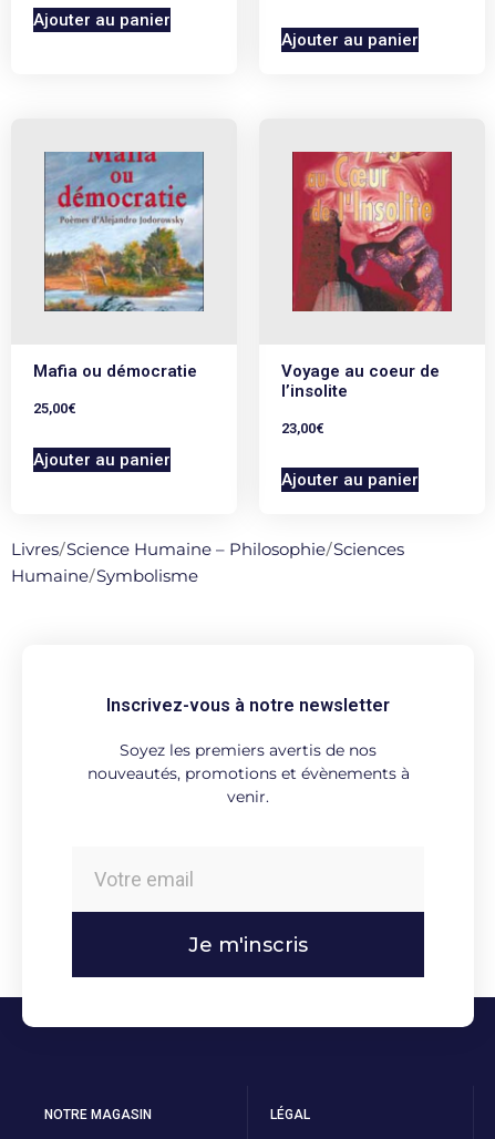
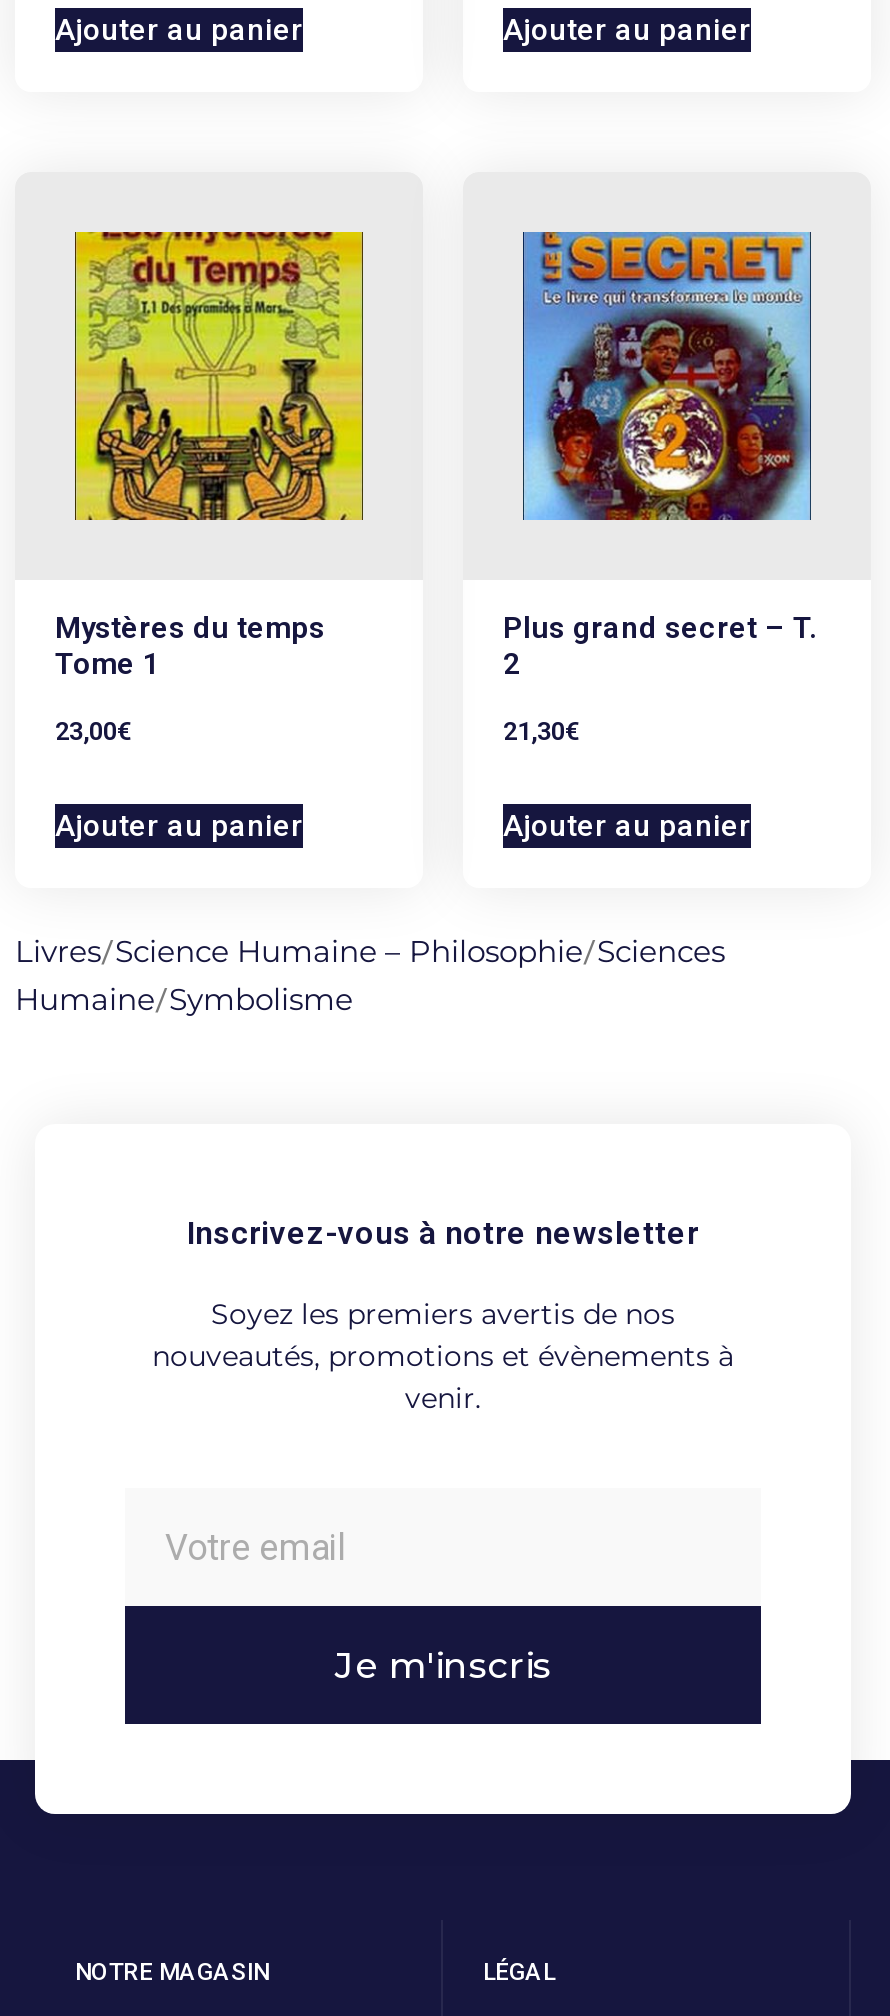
- [image]
+ [image]

- [image]
+ [image]

- Mafia ou démocratie
+ Mystères du temps
+ Tome 1

- Voyage au coeur de
- l’insolite
+ Plus grand secret – T.
+ 2

- 25,00€
+ 23,00€

- 23,00€
+ 21,30€
